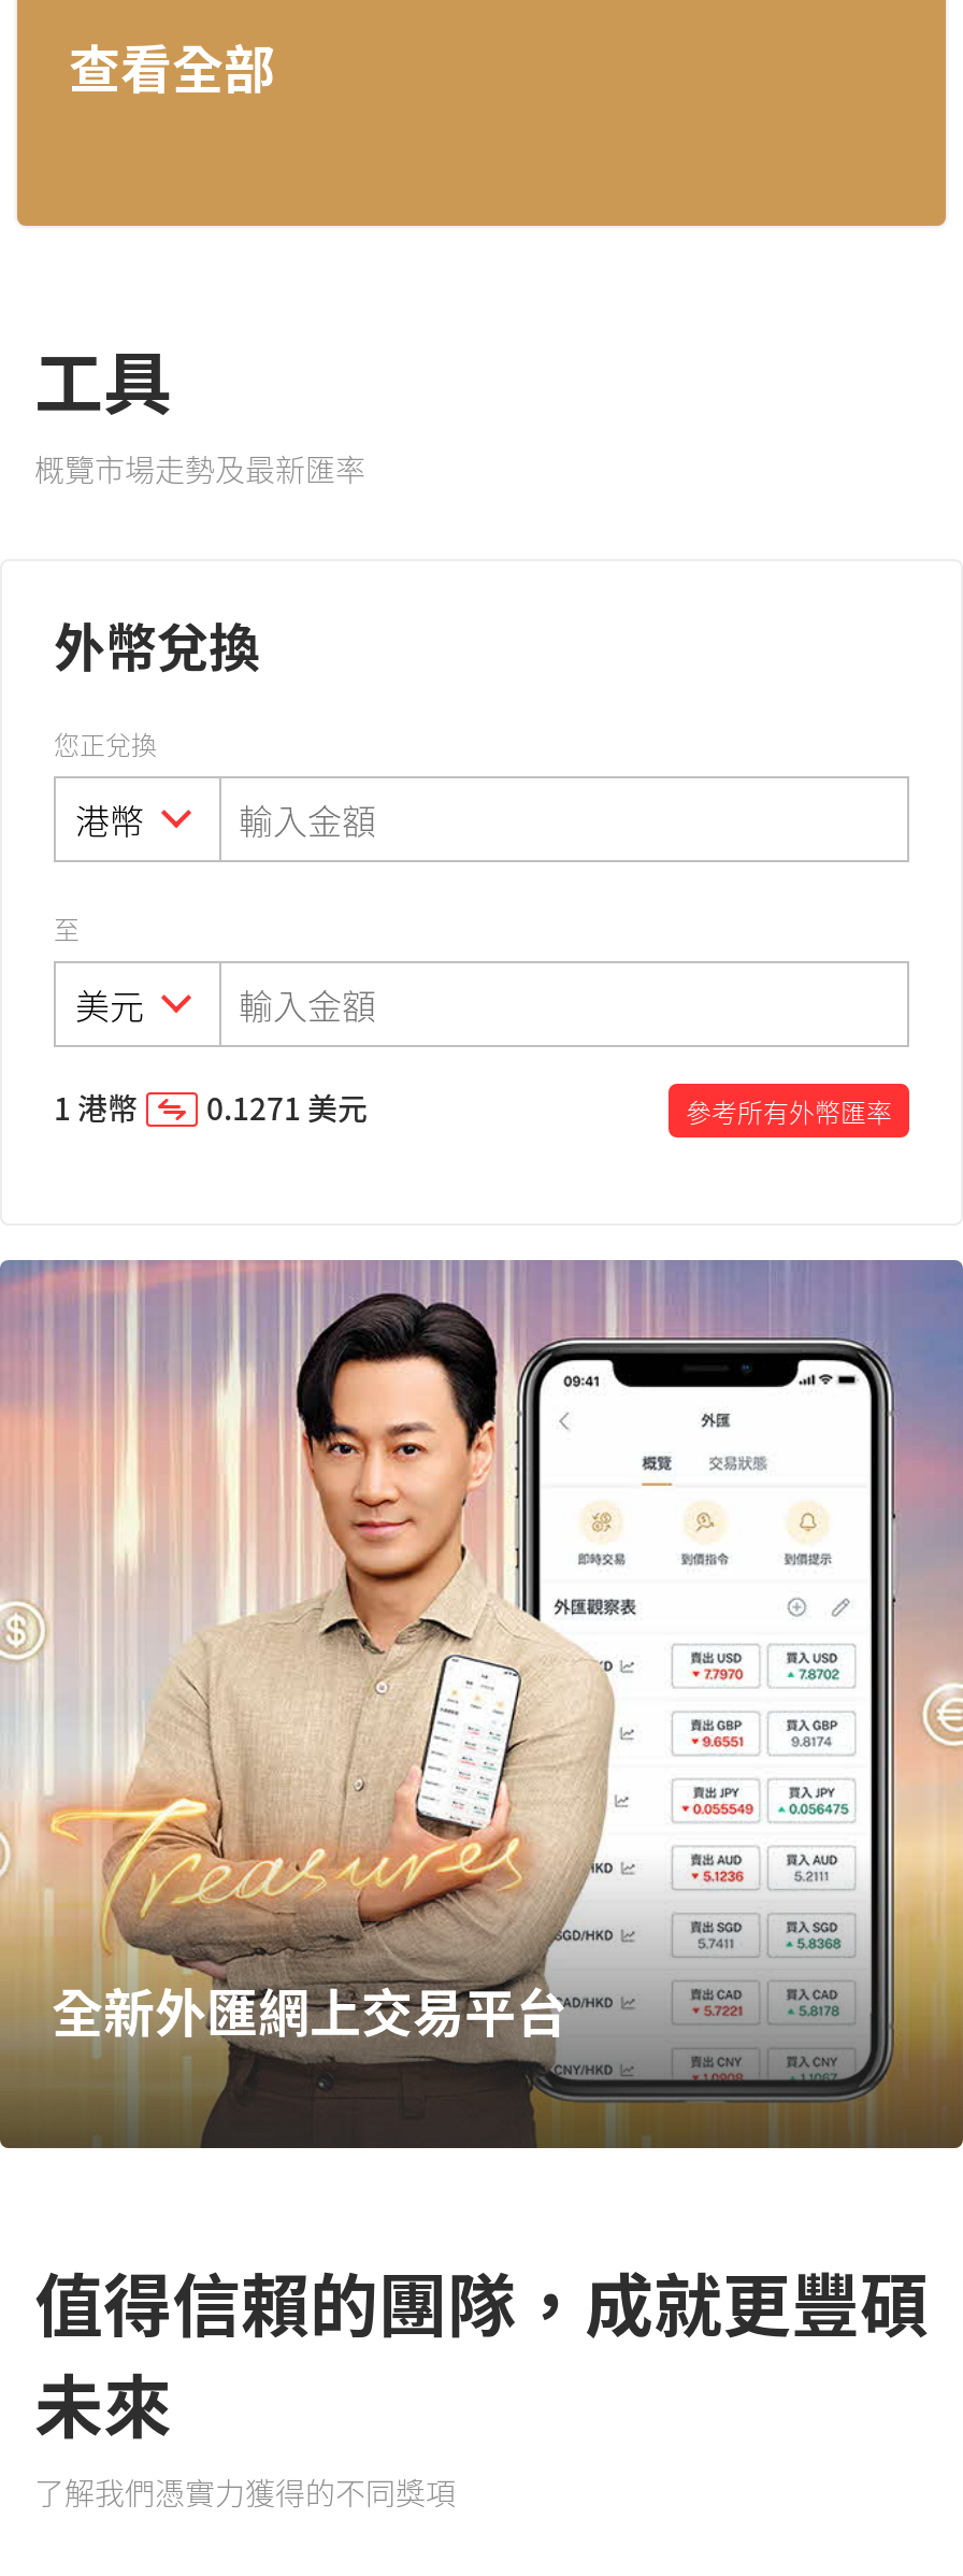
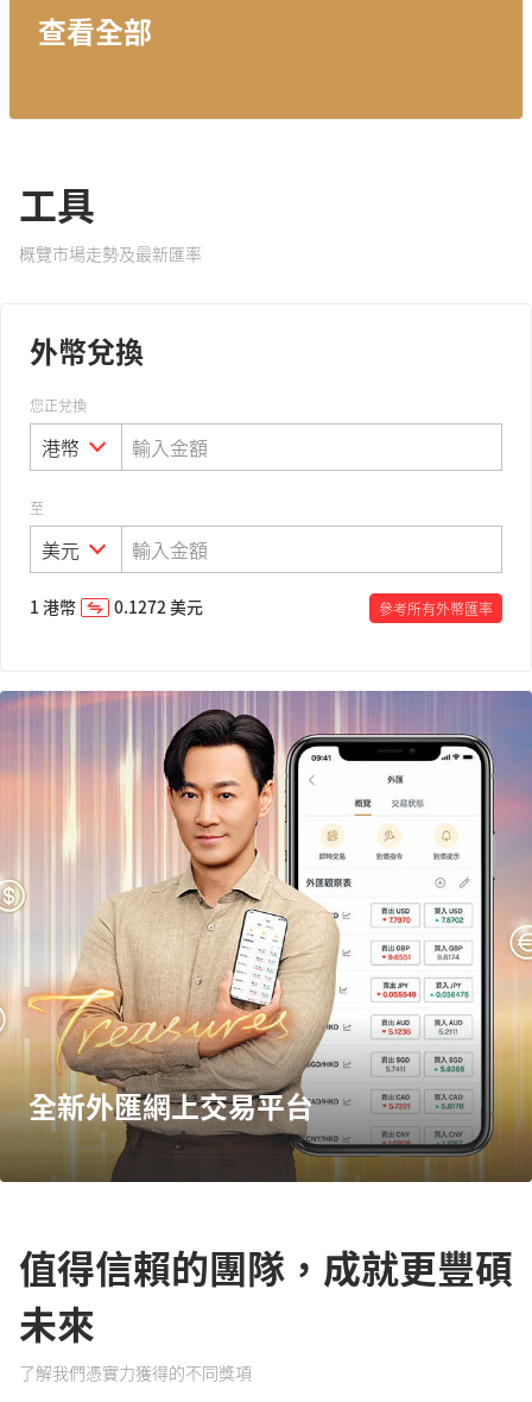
- 1 港幣 0.1271 美元
+ 1 港幣 0.1272 美元
